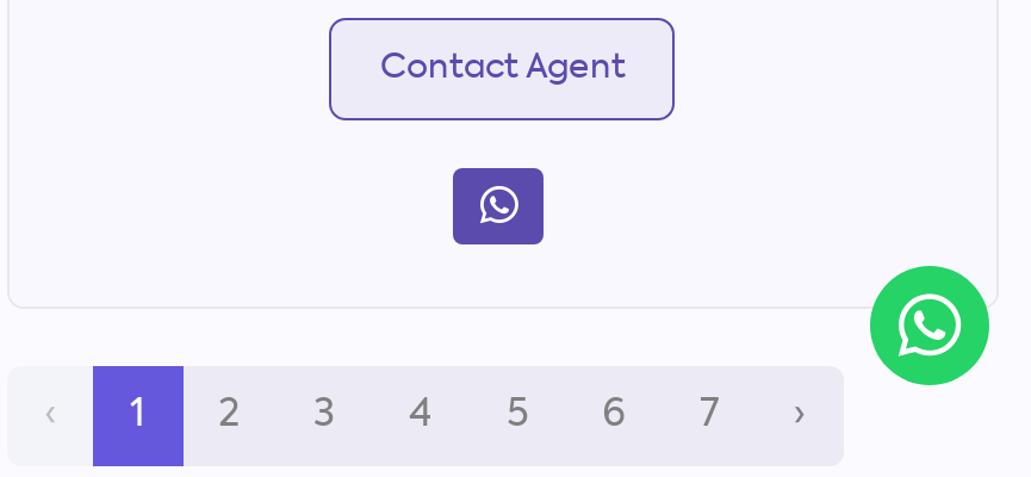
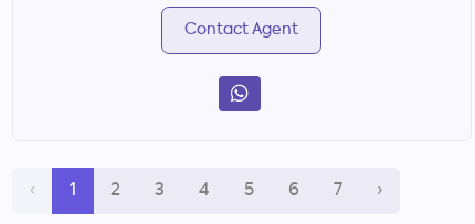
- [image]
